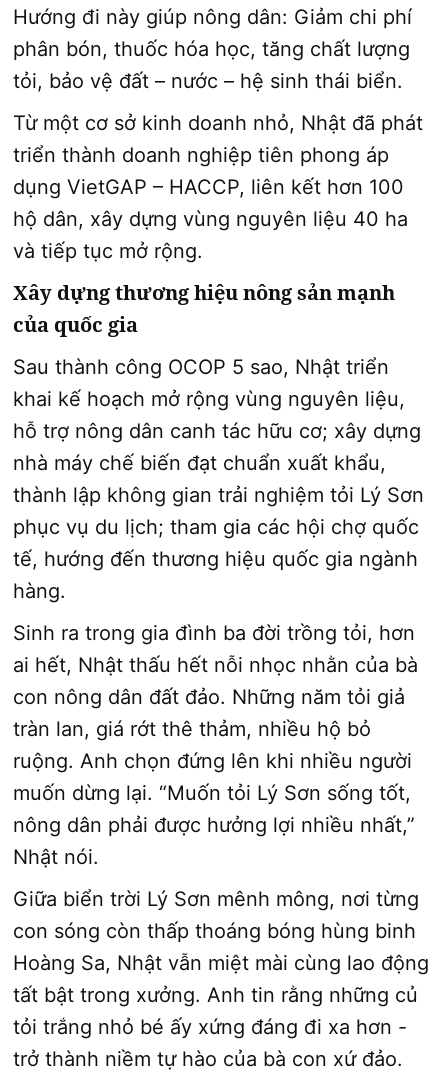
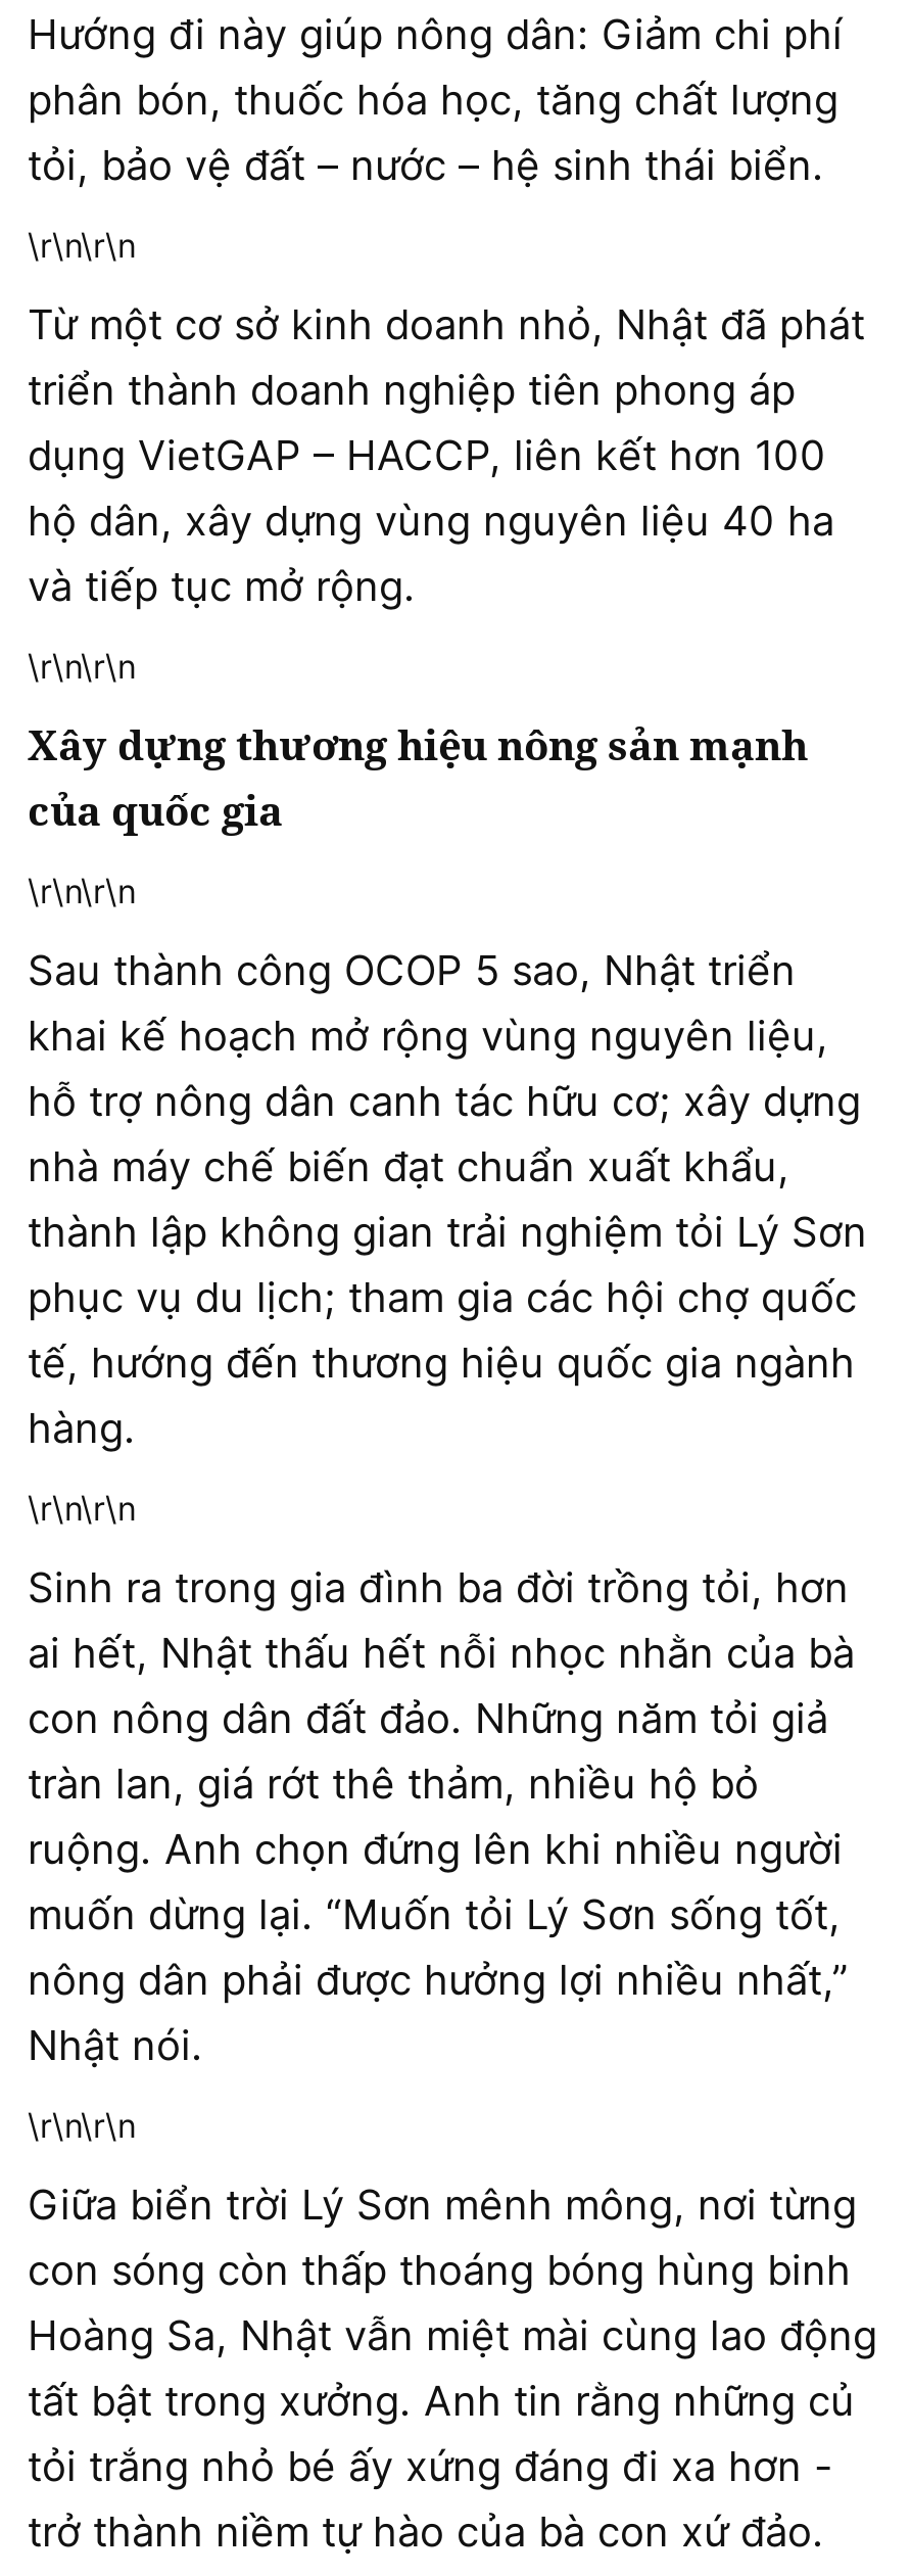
+ \r\n\r\n

+ \r\n\r\n

+ \r\n\r\n

+ \r\n\r\n

+ \r\n\r\n
